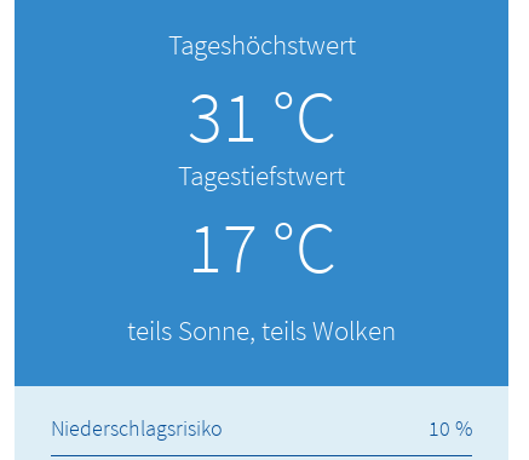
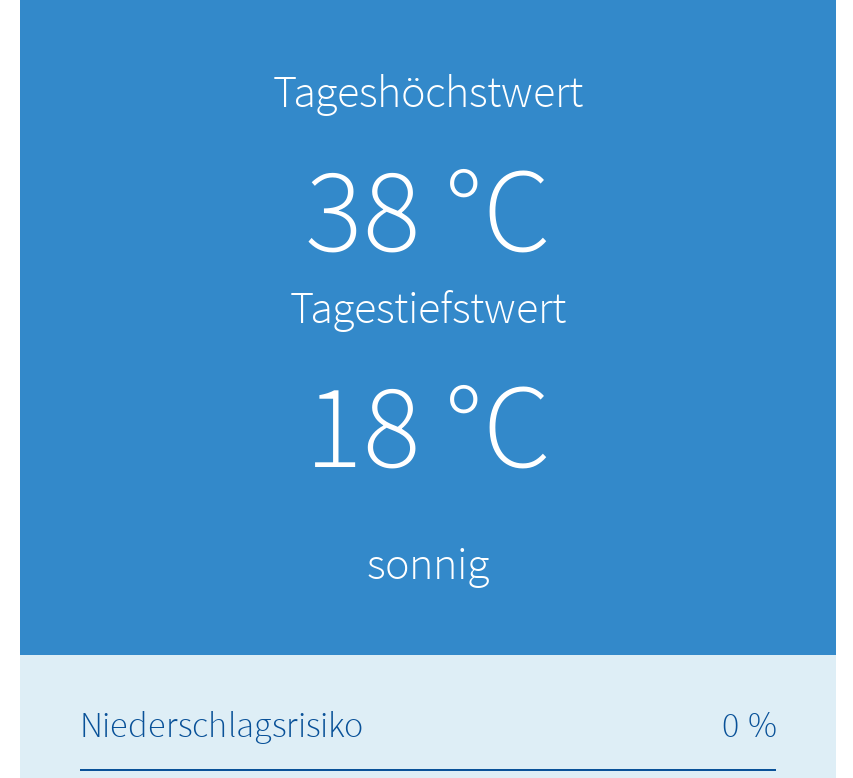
- 31 °C
+ 38 °C

- 17 °C
- teils Sonne, teils Wolken
+ 18 °C
+ sonnig

- 10 %
+ 0 %
